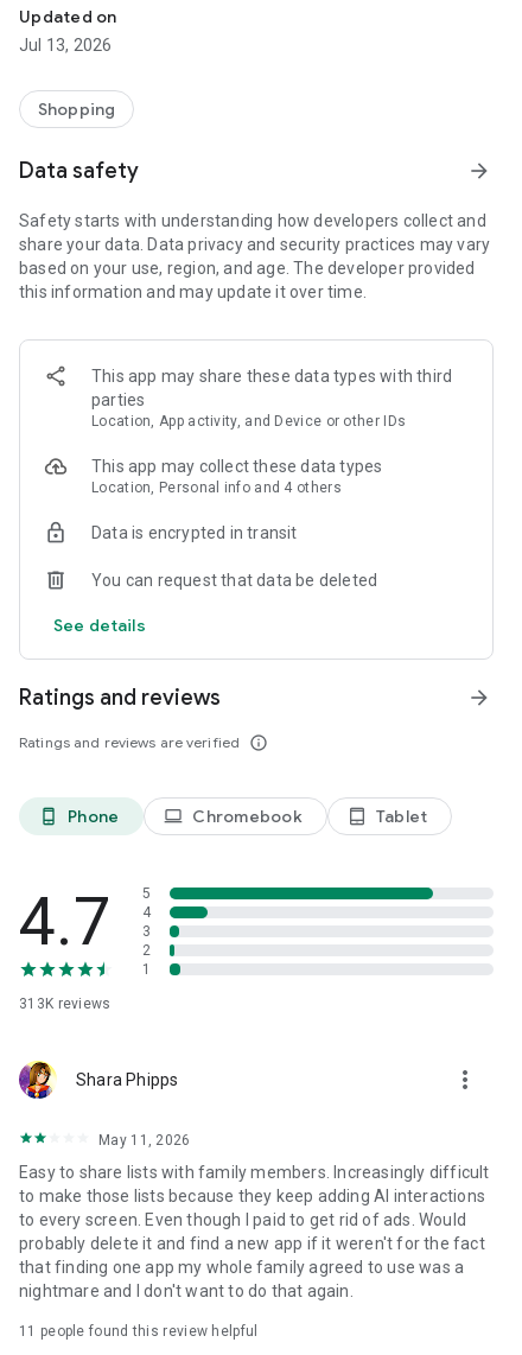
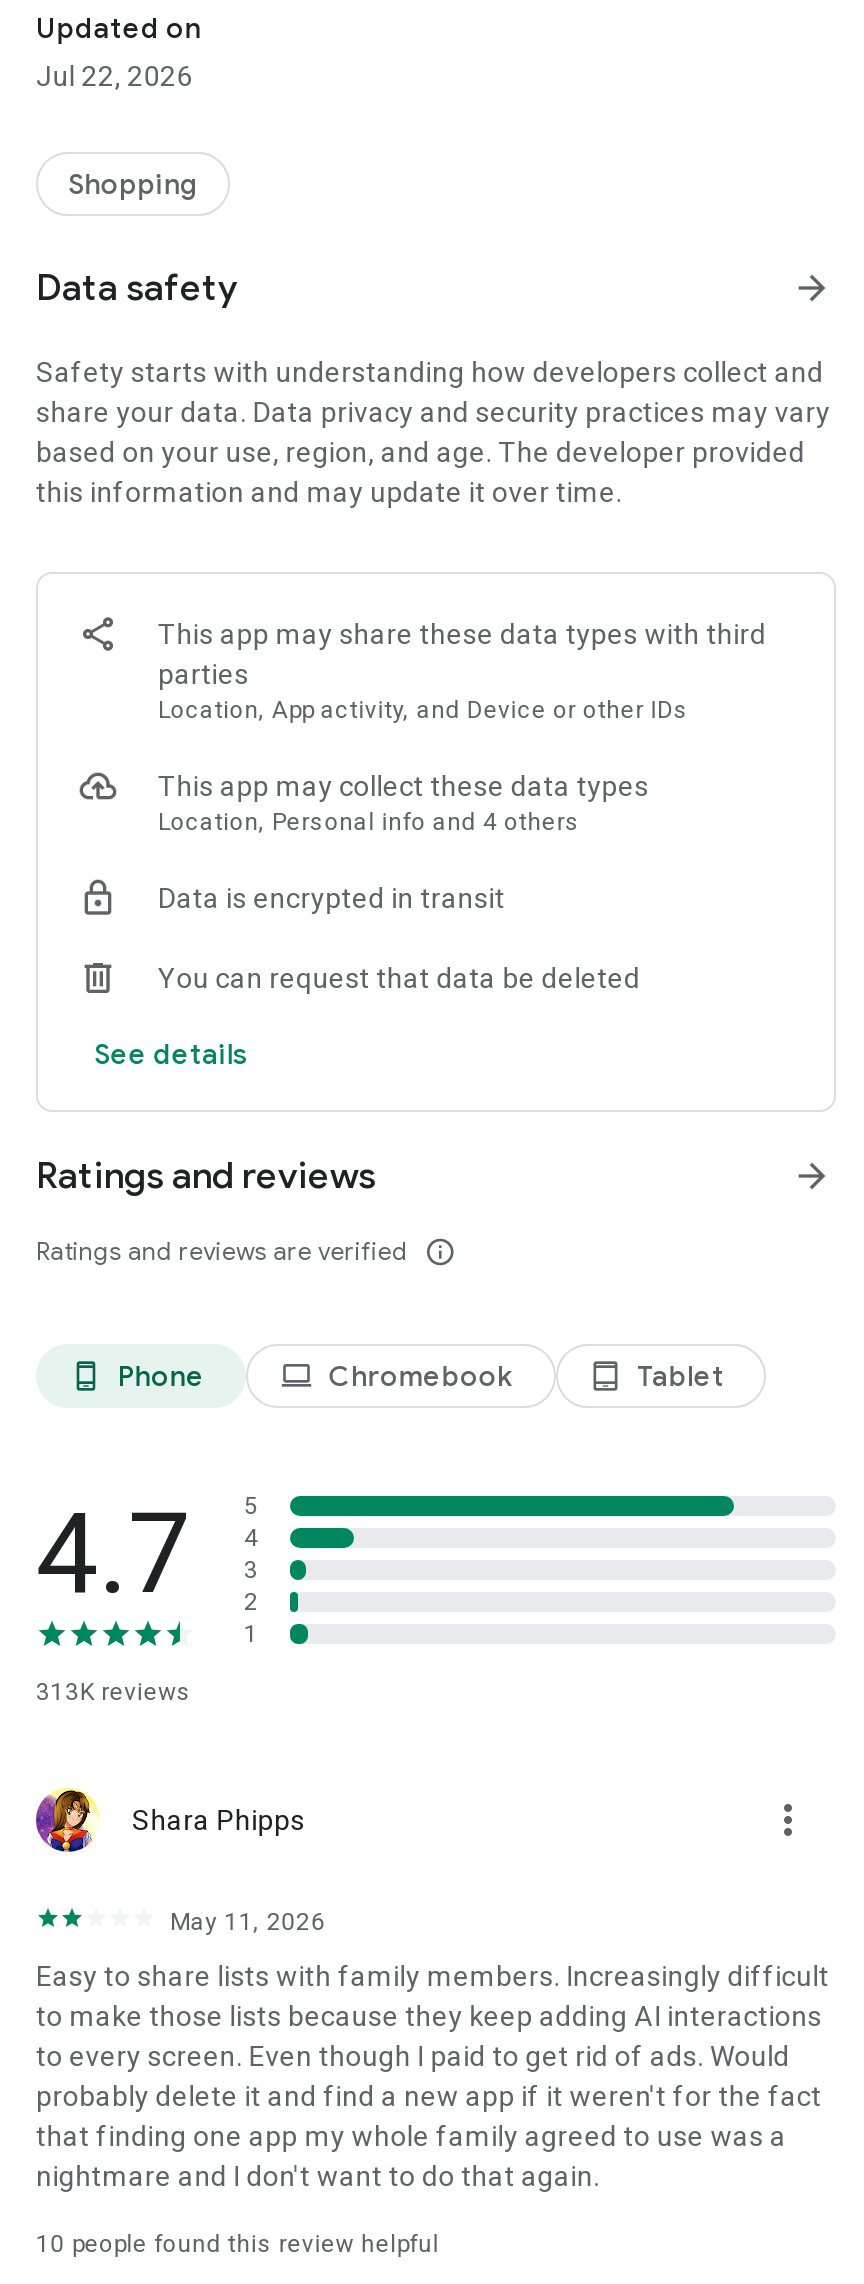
- Jul 13, 2026
+ Jul 22, 2026

- 11 people found this review helpful
+ 10 people found this review helpful
